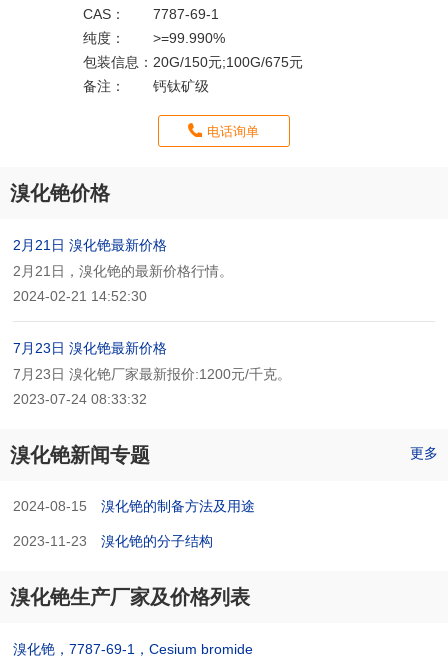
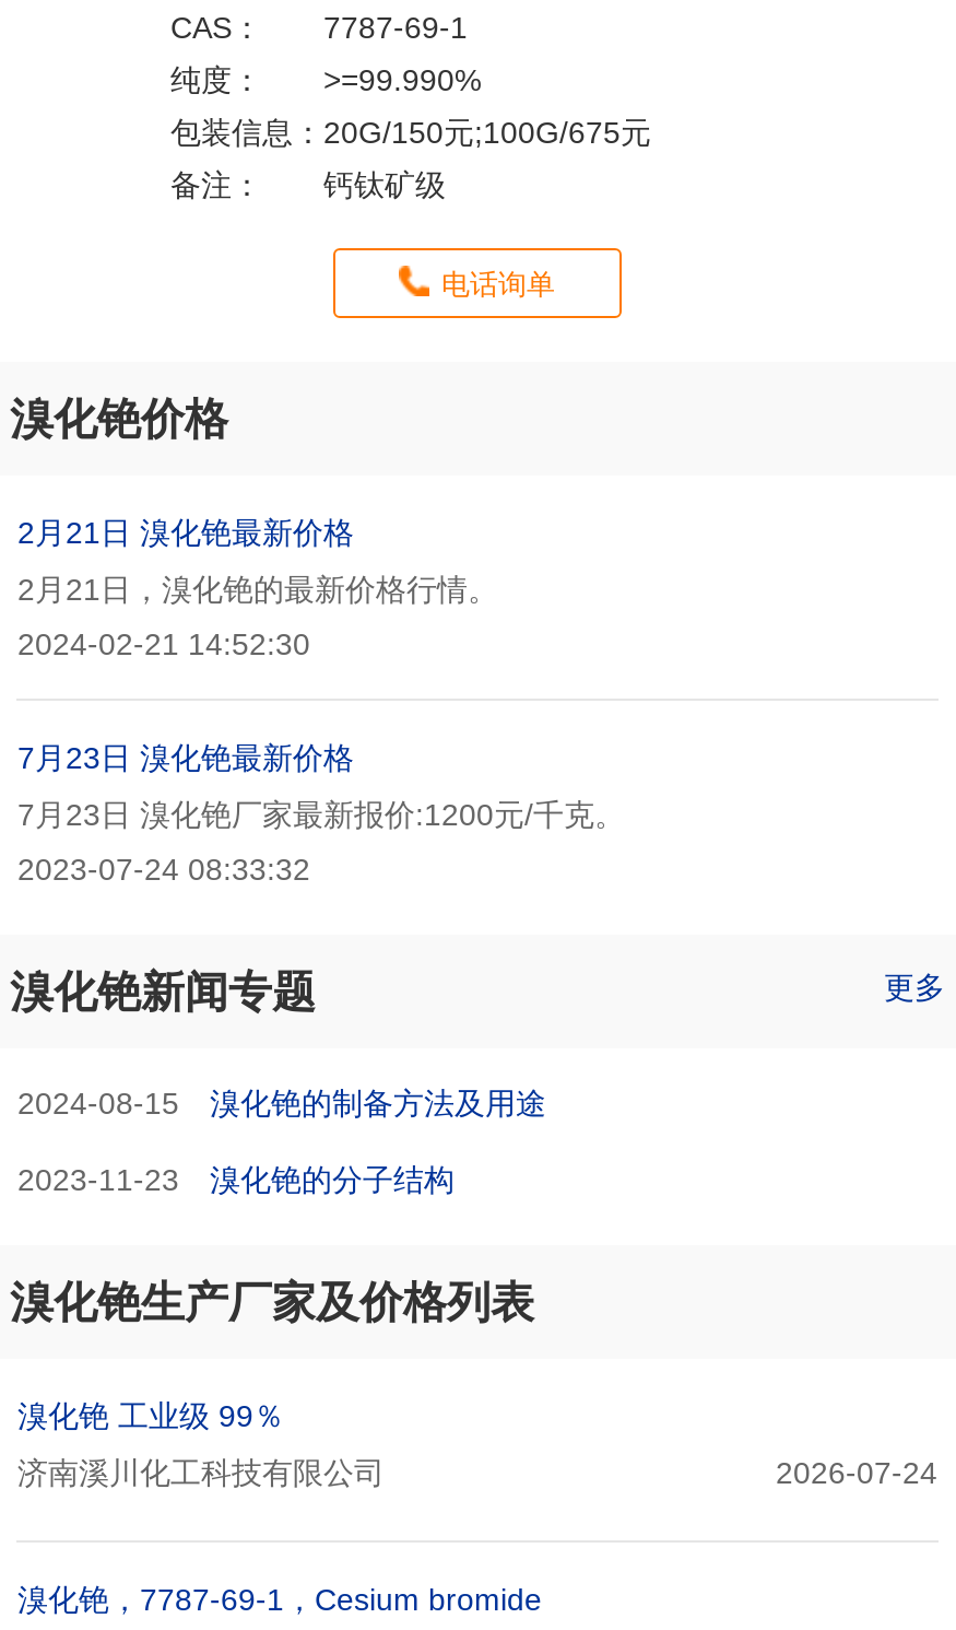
+ 溴化铯 工业级 99％
+ 济南溪川化工科技有限公司
+ 2026-07-24
